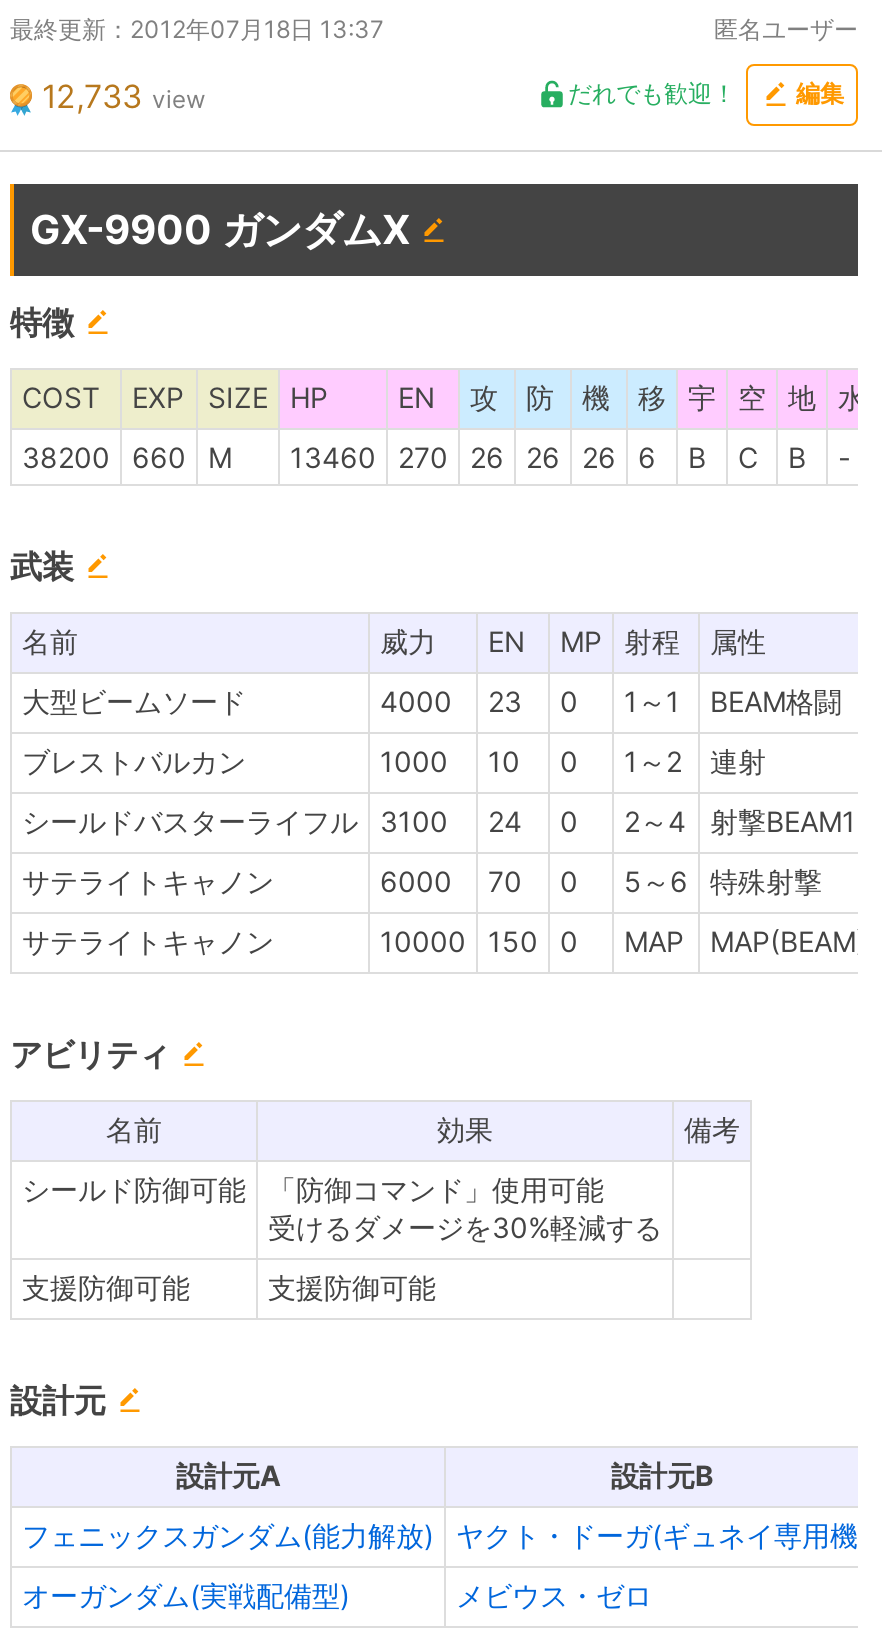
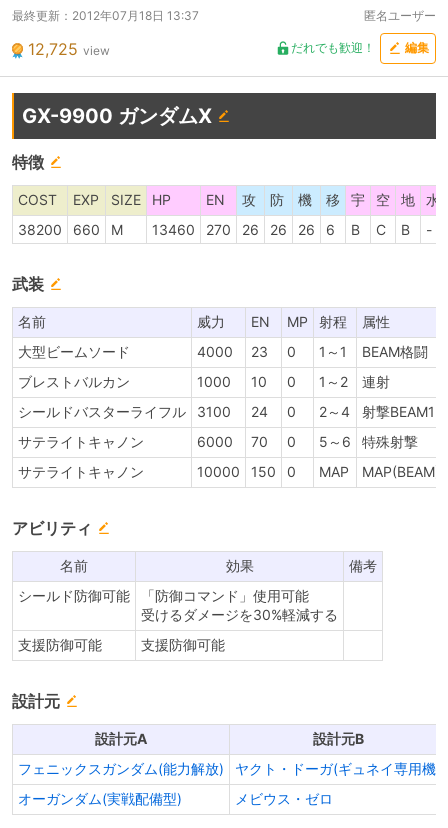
- 12,733 view
+ 12,725 view
